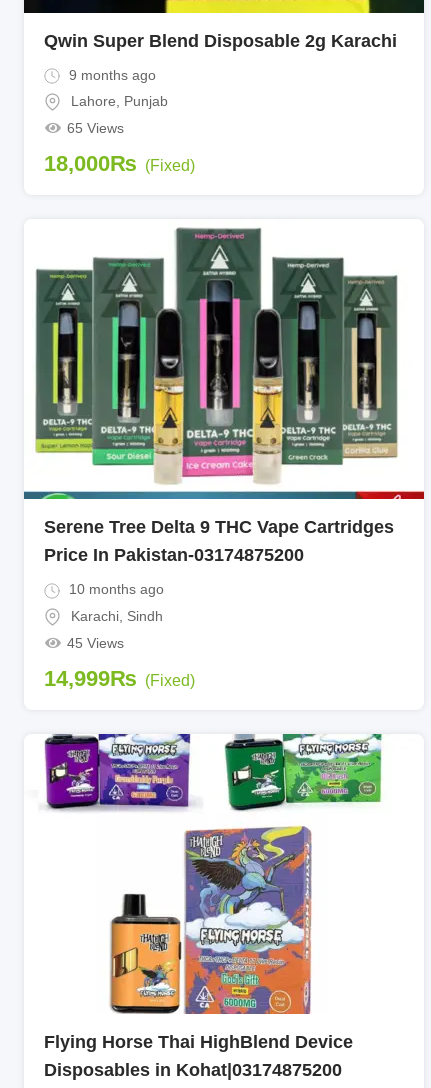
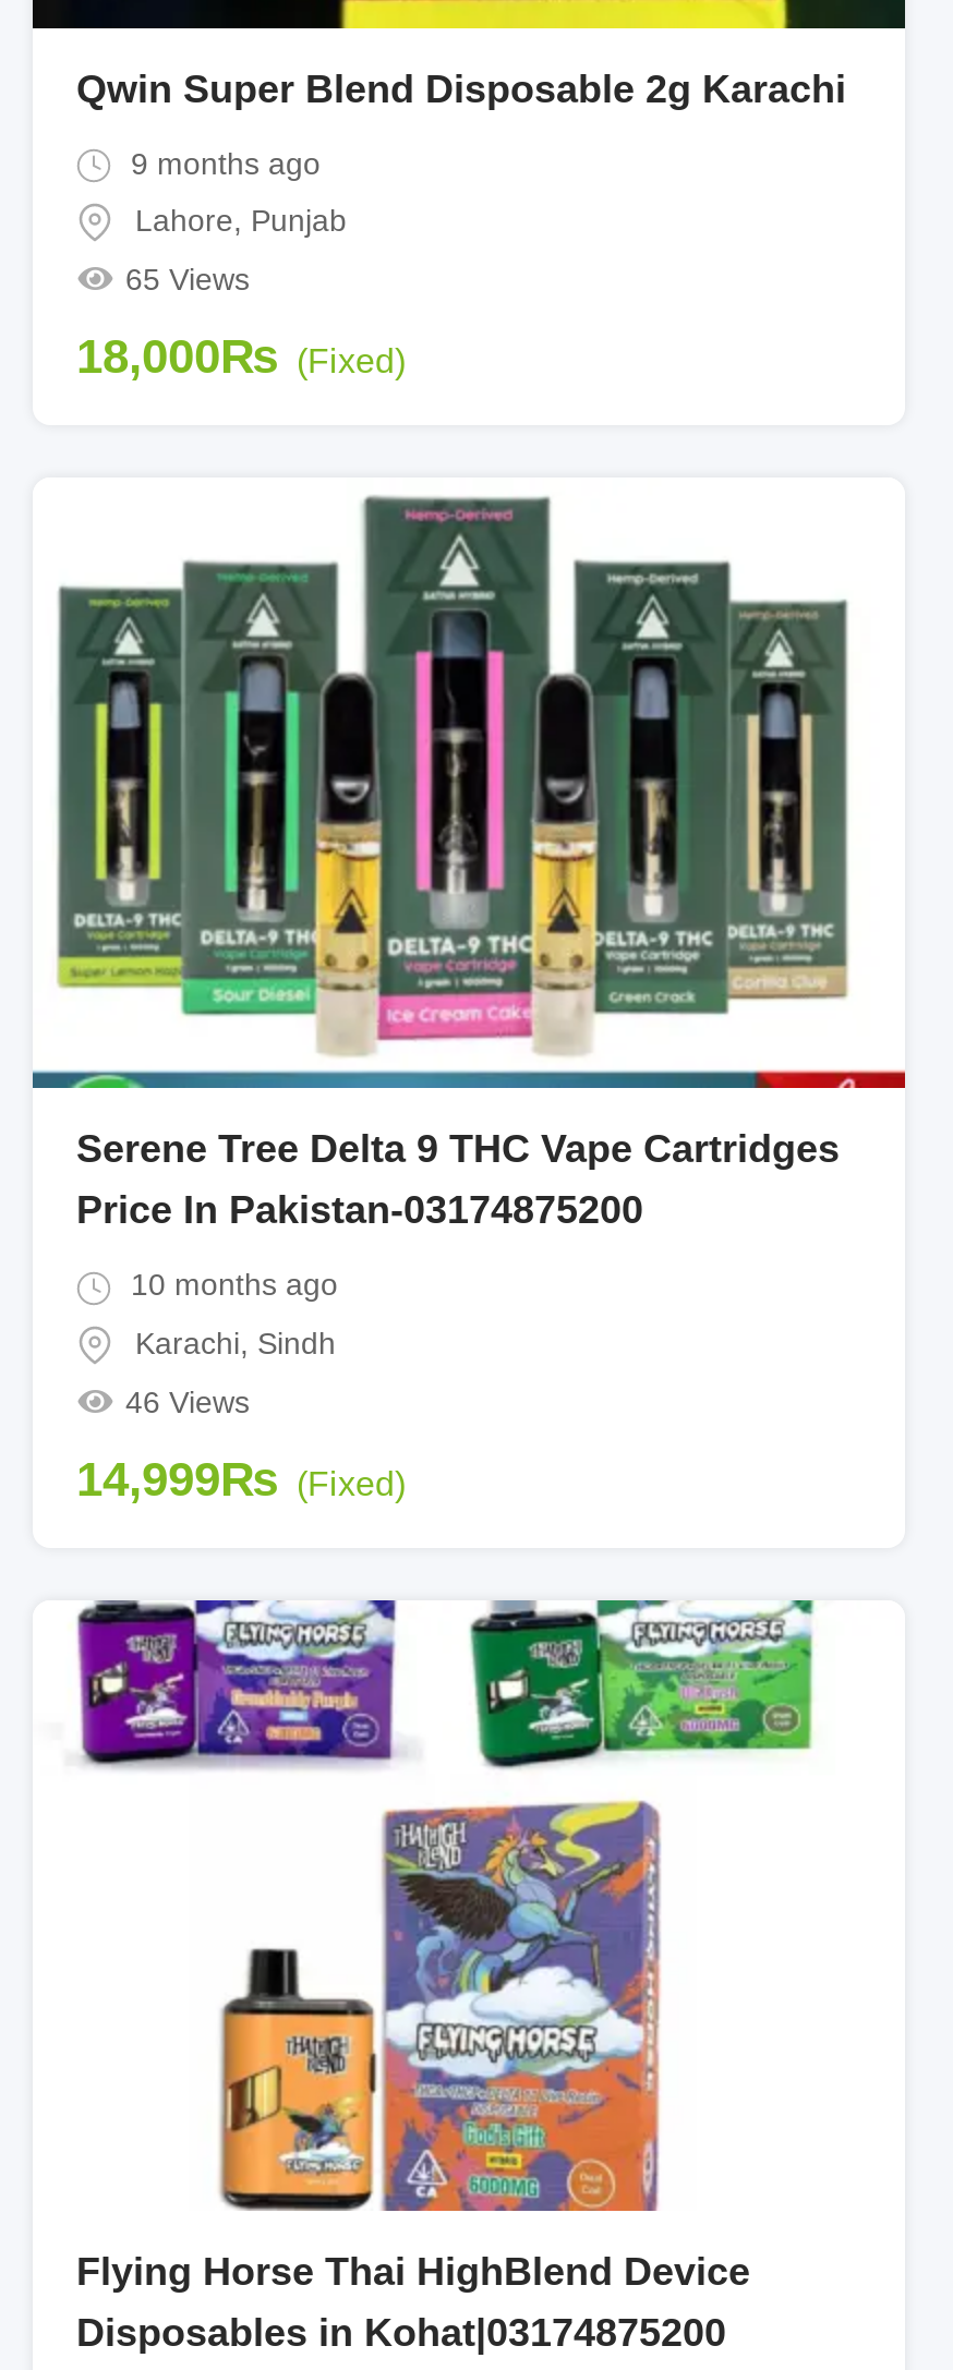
- 45 Views
+ 46 Views
